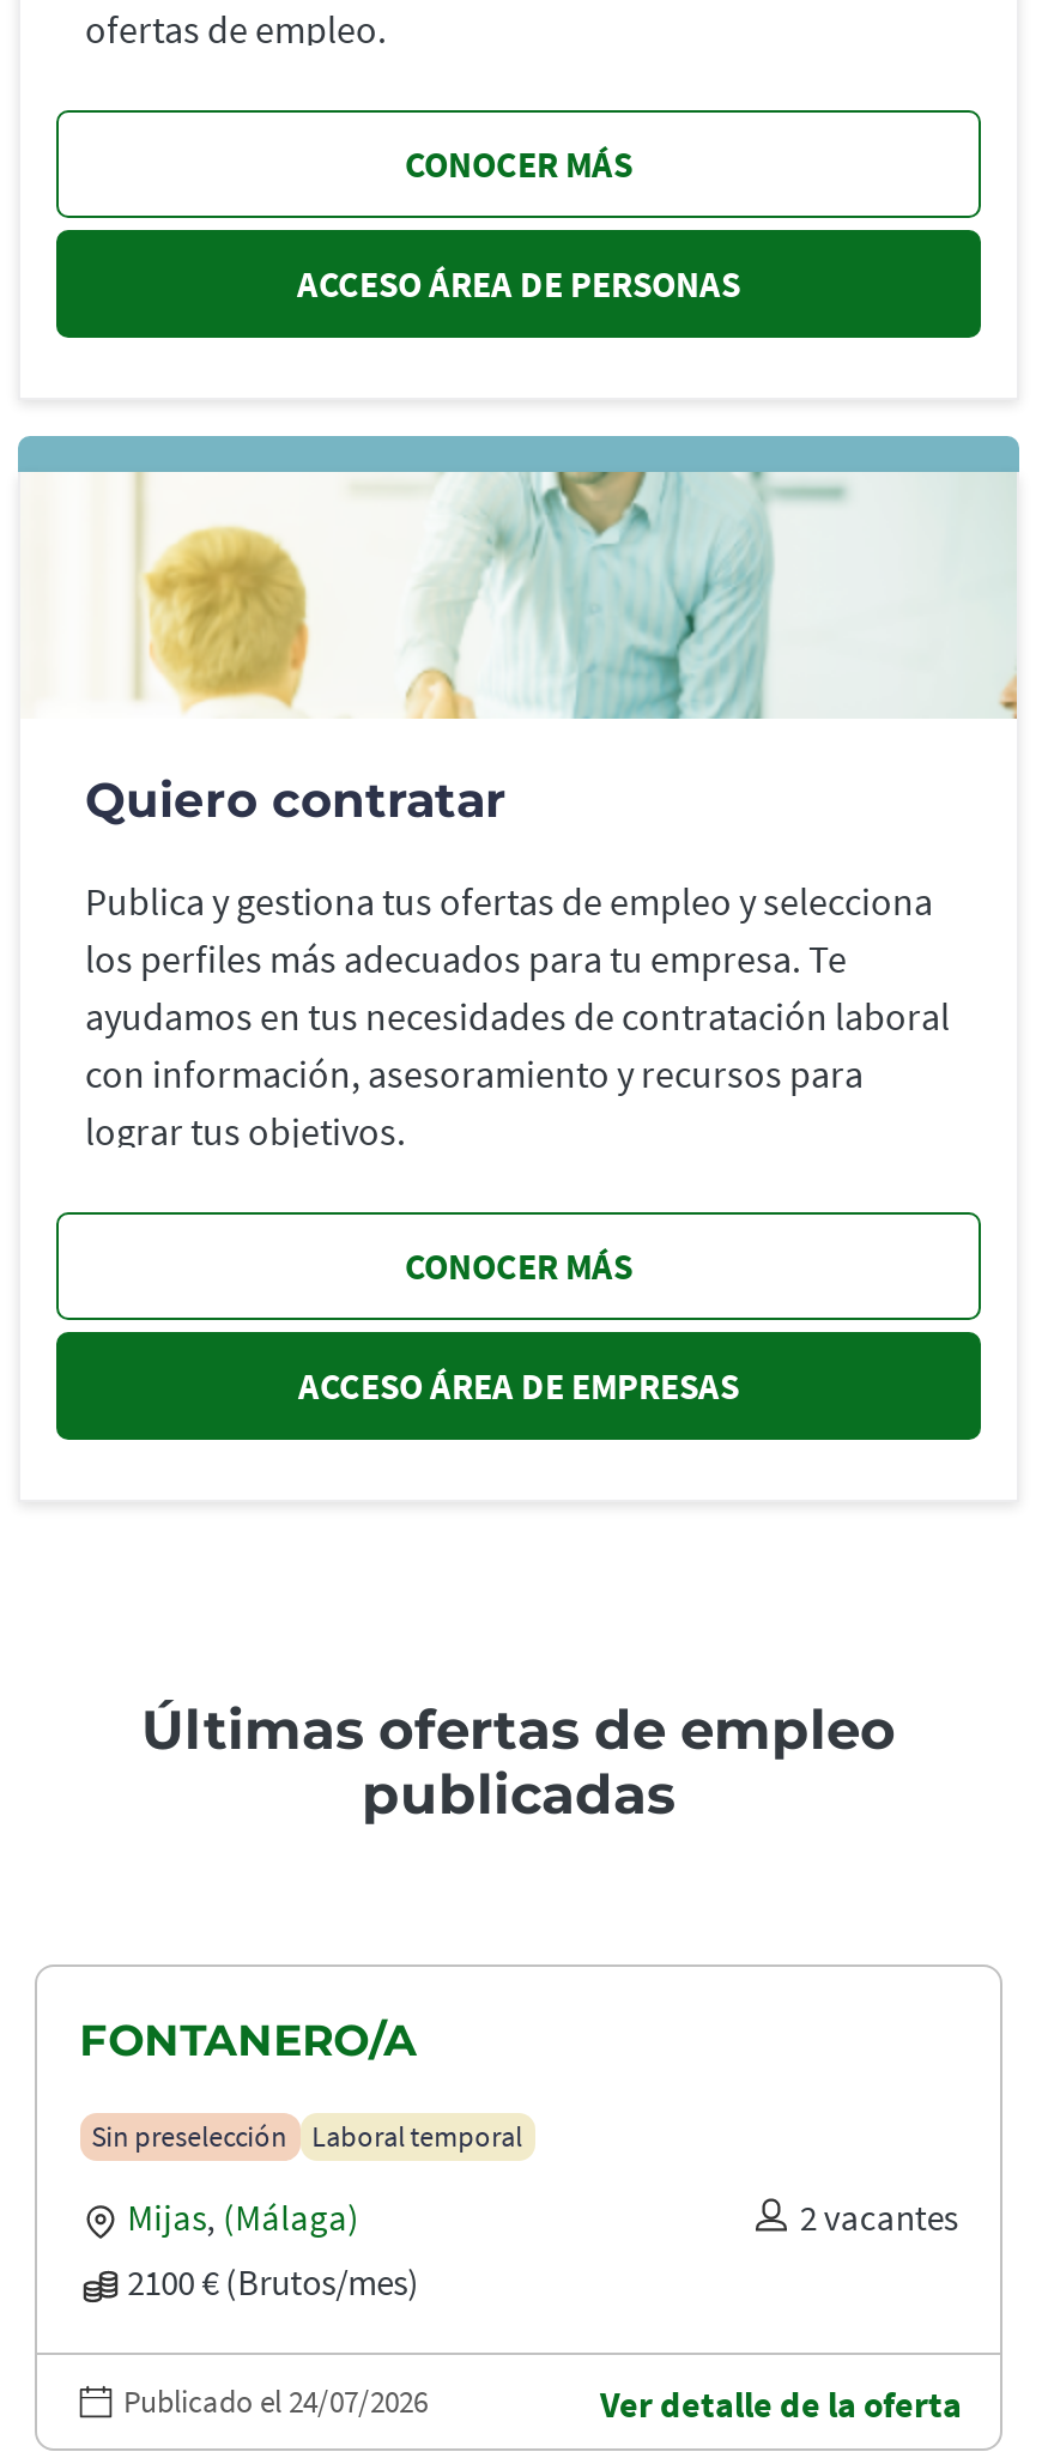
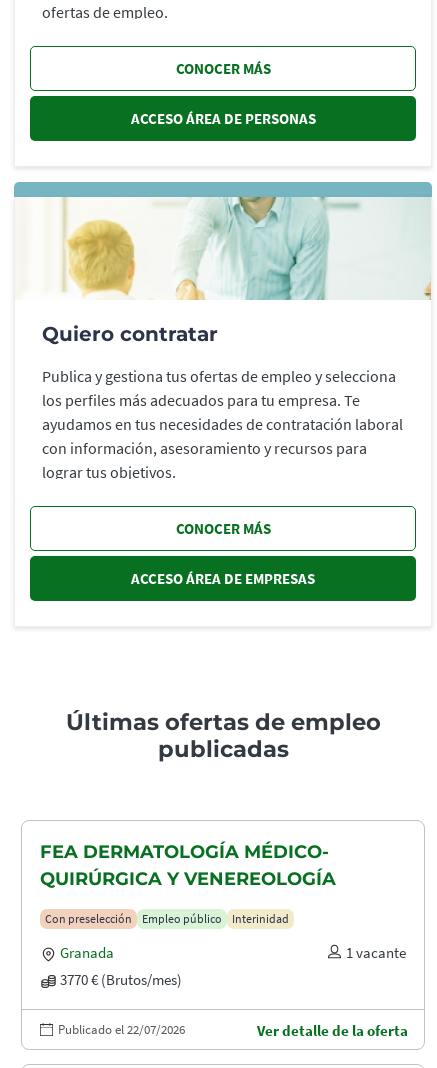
- FONTANERO/A
+ FEA DERMATOLOGÍA MÉDICO-
+ QUIRÚRGICA Y VENEREOLOGÍA

- Sin preselección
- Laboral temporal
+ Con preselección
+ Empleo público
+ Interinidad

- Mijas, (Málaga)
- 2 vacantes
- 2100 € (Brutos/mes)
+ Granada
+ 1 vacante
+ 3770 € (Brutos/mes)

- Publicado el 24/07/2026
+ Publicado el 22/07/2026
